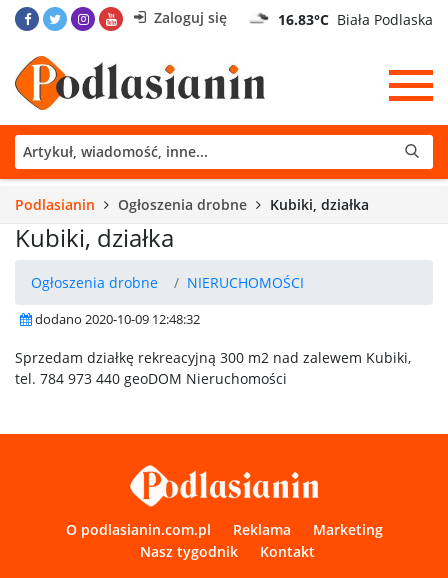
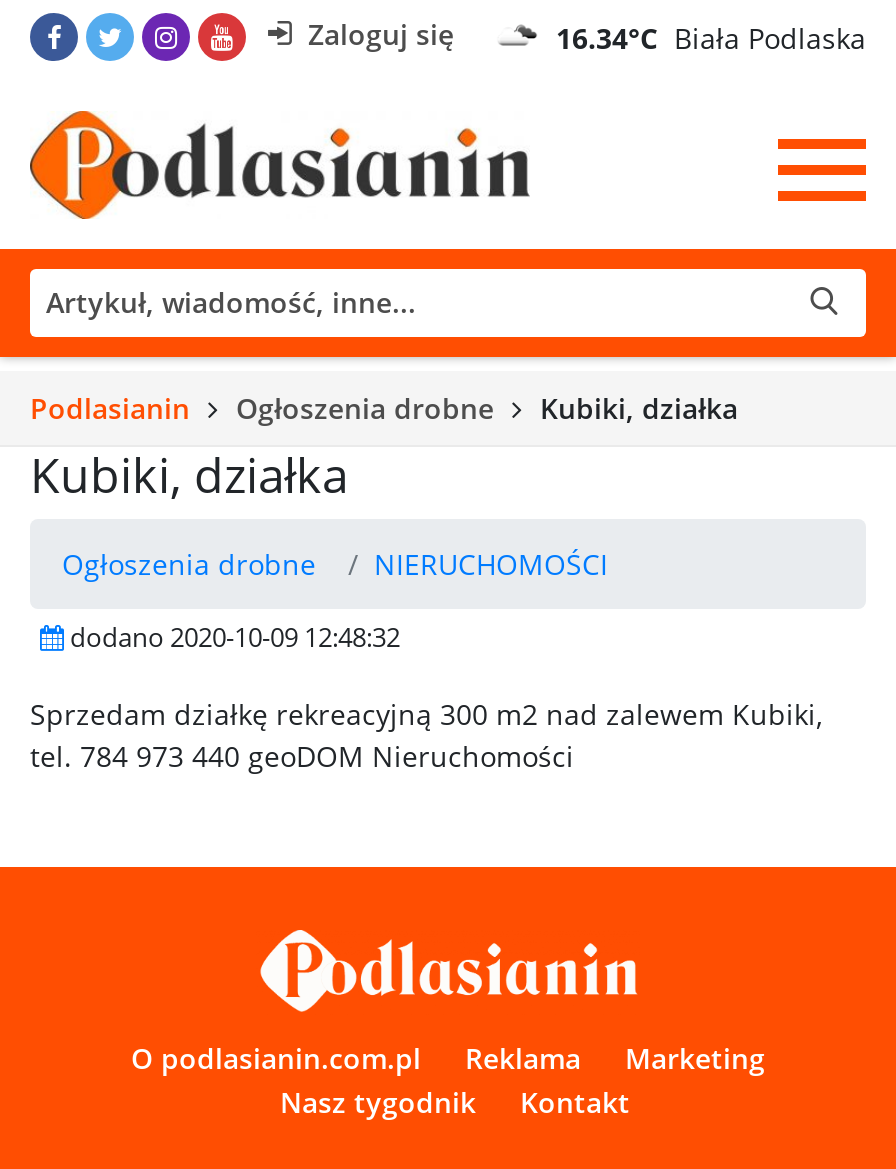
- 16.83°C Biała Podlaska
+ 16.34°C Biała Podlaska
